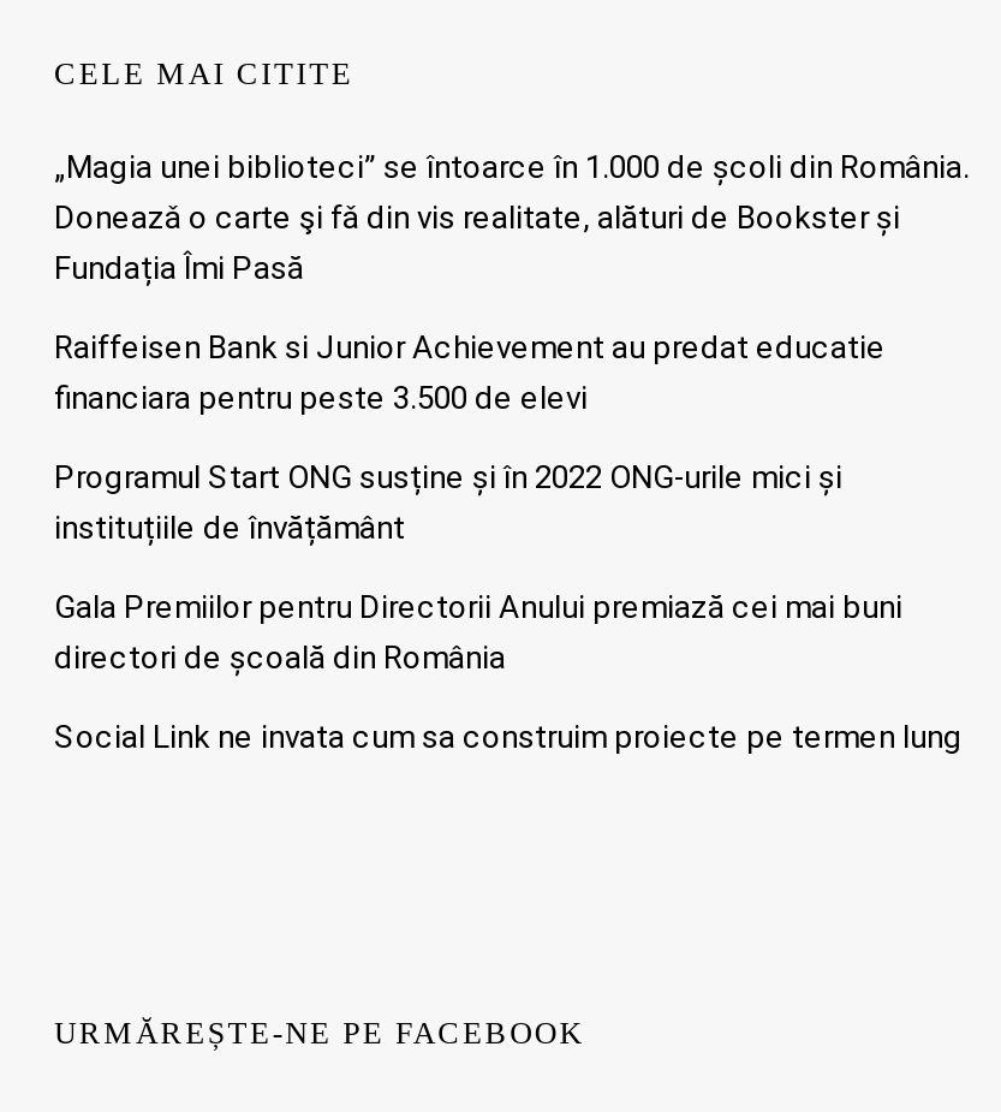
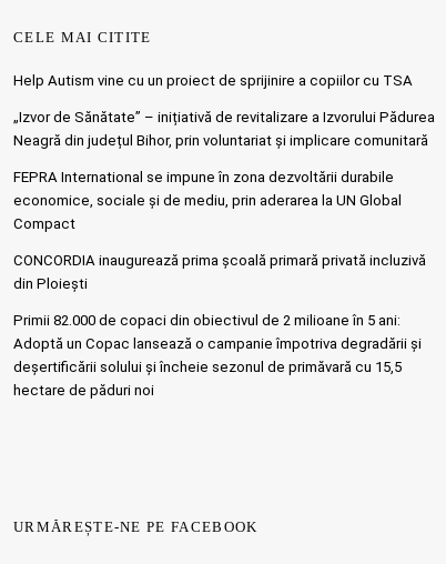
- „Magia unei biblioteci” se întoarce în 1.000 de școli din România.
- Doneazǎ o carte şi fǎ din vis realitate, alături de Bookster și
- Fundația Îmi Pasă
+ Help Autism vine cu un proiect de sprijinire a copiilor cu TSA

- Raiffeisen Bank si Junior Achievement au predat educatie
- financiara pentru peste 3.500 de elevi
+ „Izvor de Sănătate” – inițiativă de revitalizare a Izvorului Pădurea
+ Neagră din județul Bihor, prin voluntariat și implicare comunitară

- Programul Start ONG susține și în 2022 ONG-urile mici și
- instituțiile de învățământ
+ FEPRA International se impune în zona dezvoltării durabile
+ economice, sociale și de mediu, prin aderarea la UN Global
+ Compact

- Gala Premiilor pentru Directorii Anului premiază cei mai buni
- directori de școală din România
+ CONCORDIA inaugurează prima școală primară privată incluzivă
+ din Ploiești

- Social Link ne invata cum sa construim proiecte pe termen lung
+ Primii 82.000 de copaci din obiectivul de 2 milioane în 5 ani:
+ Adoptă un Copac lansează o campanie împotriva degradării și
+ deșertificării solului și încheie sezonul de primăvară cu 15,5
+ hectare de păduri noi
